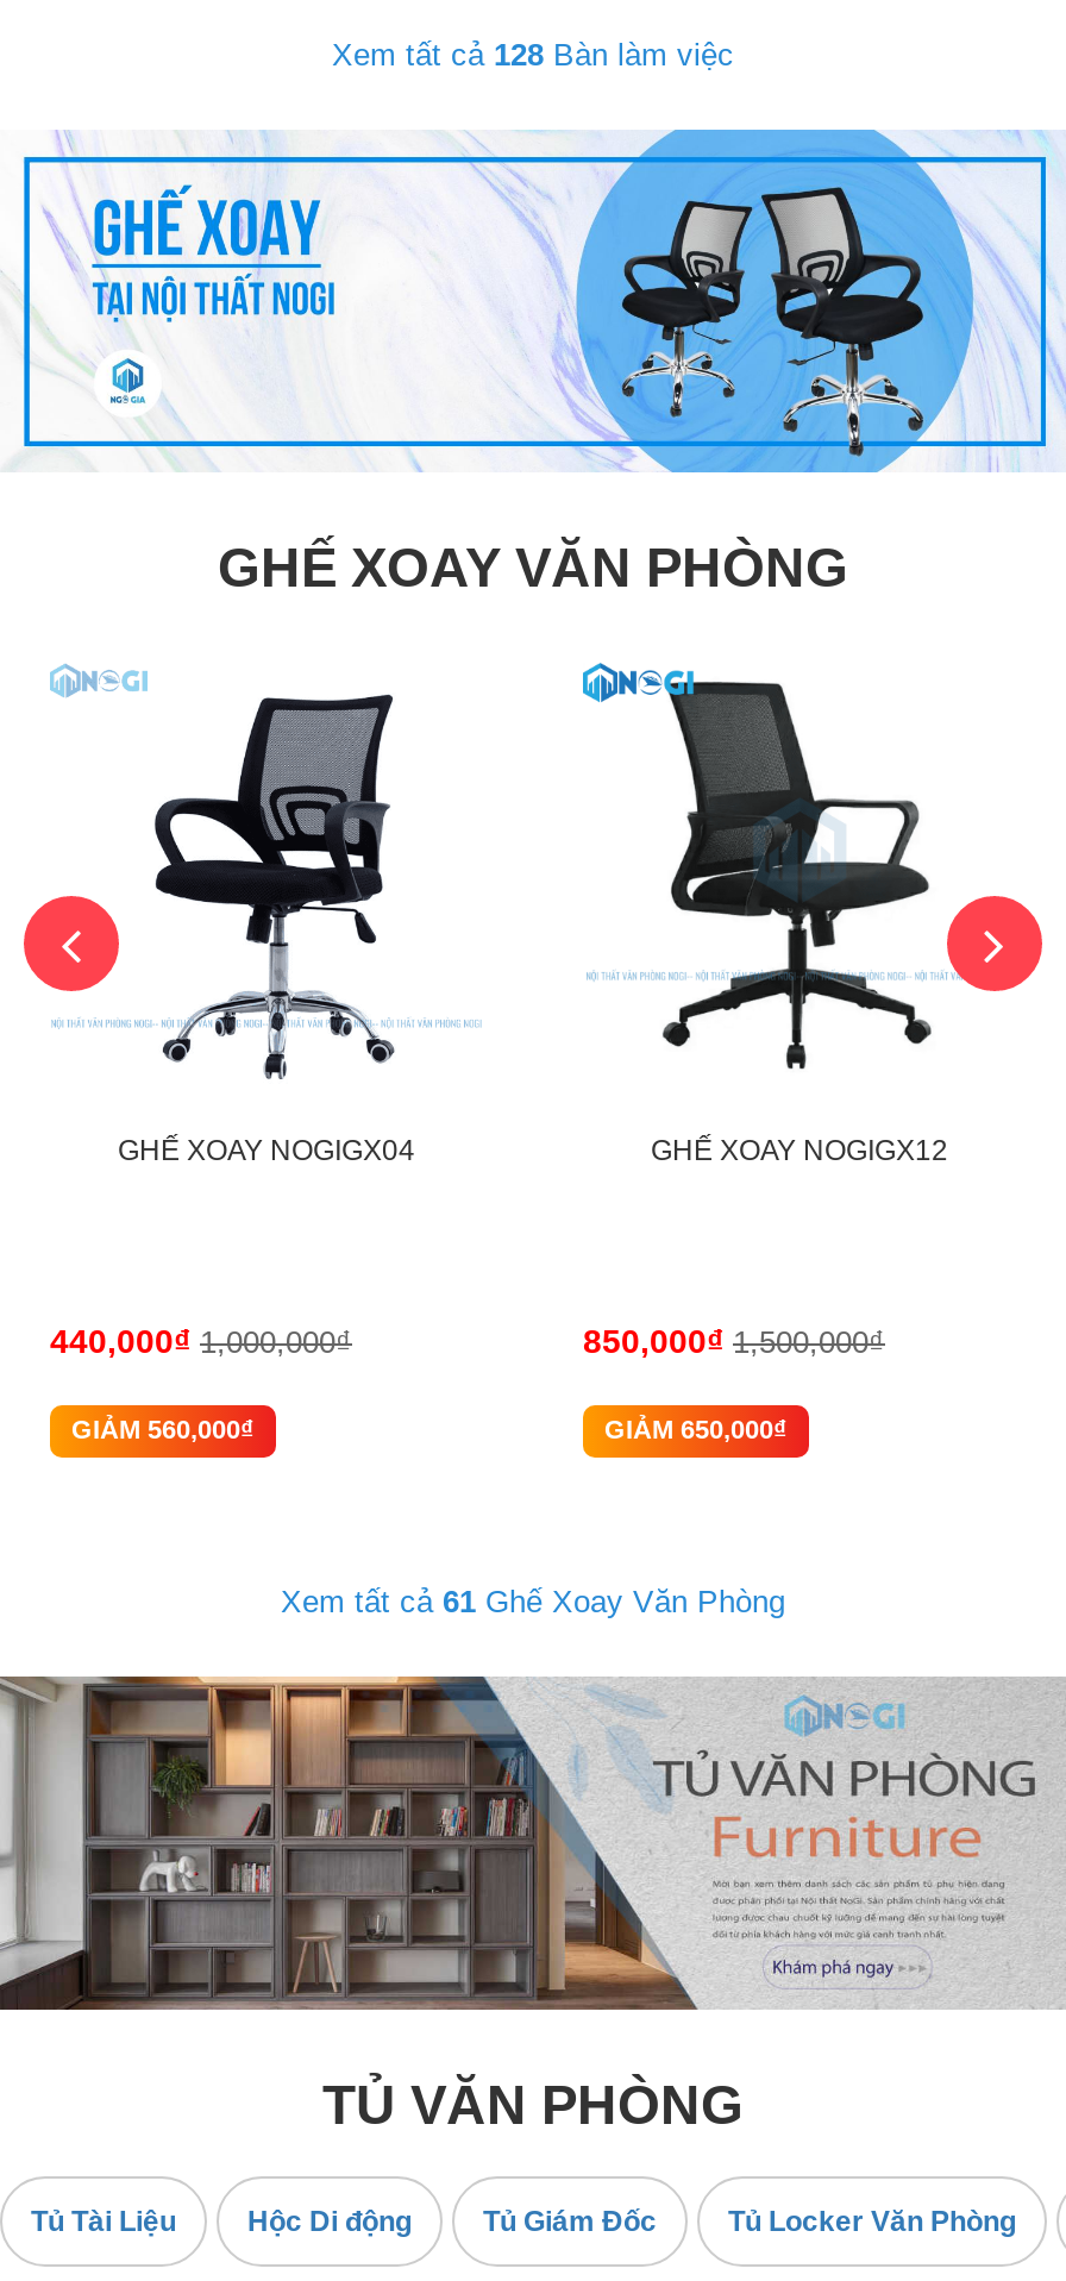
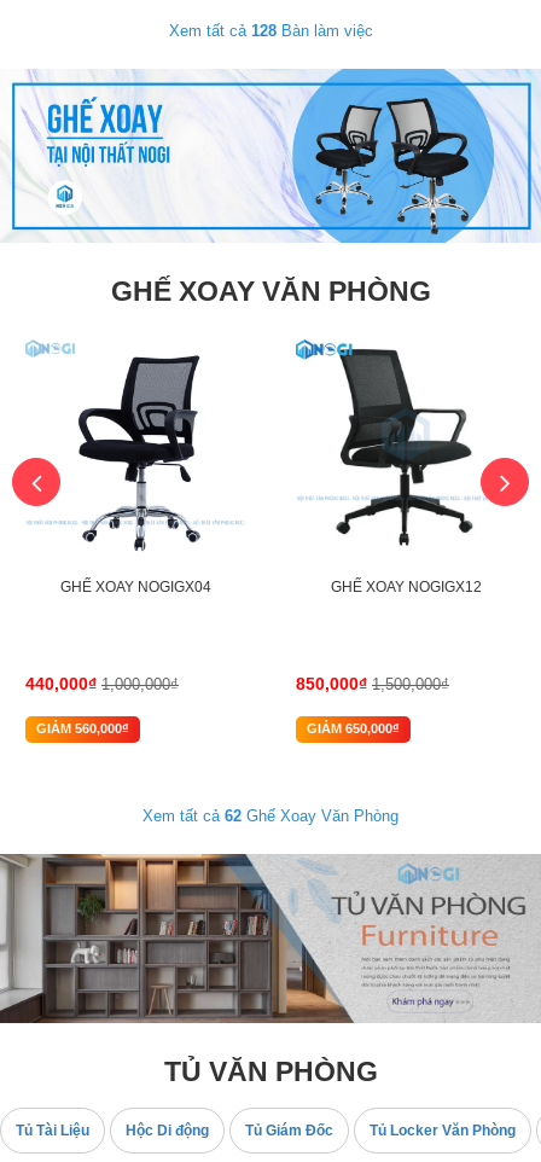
- Xem tất cả 61 Ghế Xoay Văn Phòng
+ Xem tất cả 62 Ghế Xoay Văn Phòng
